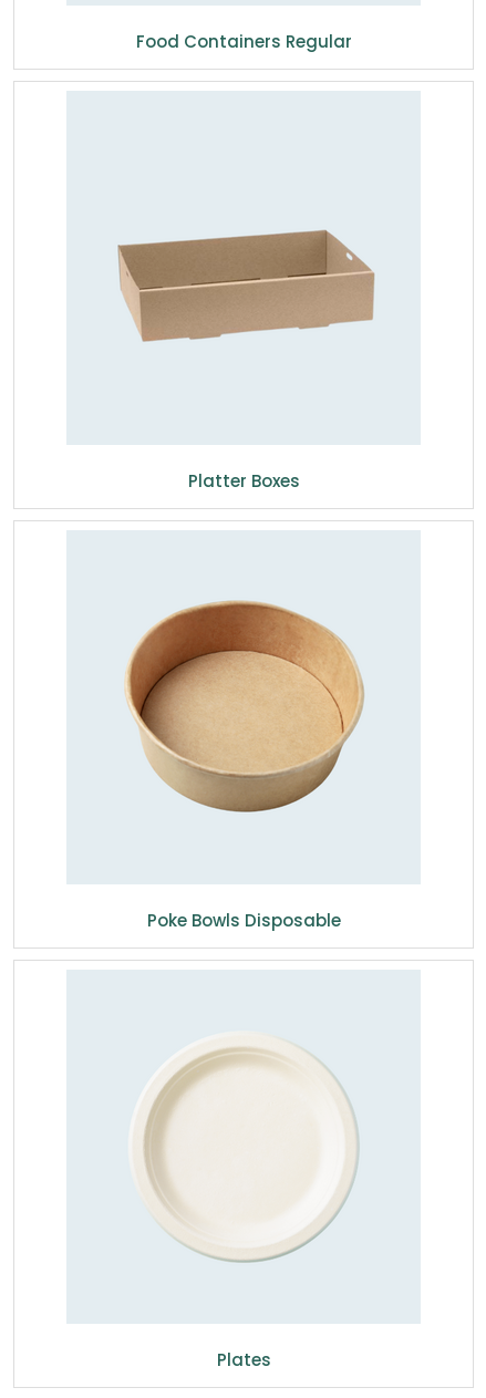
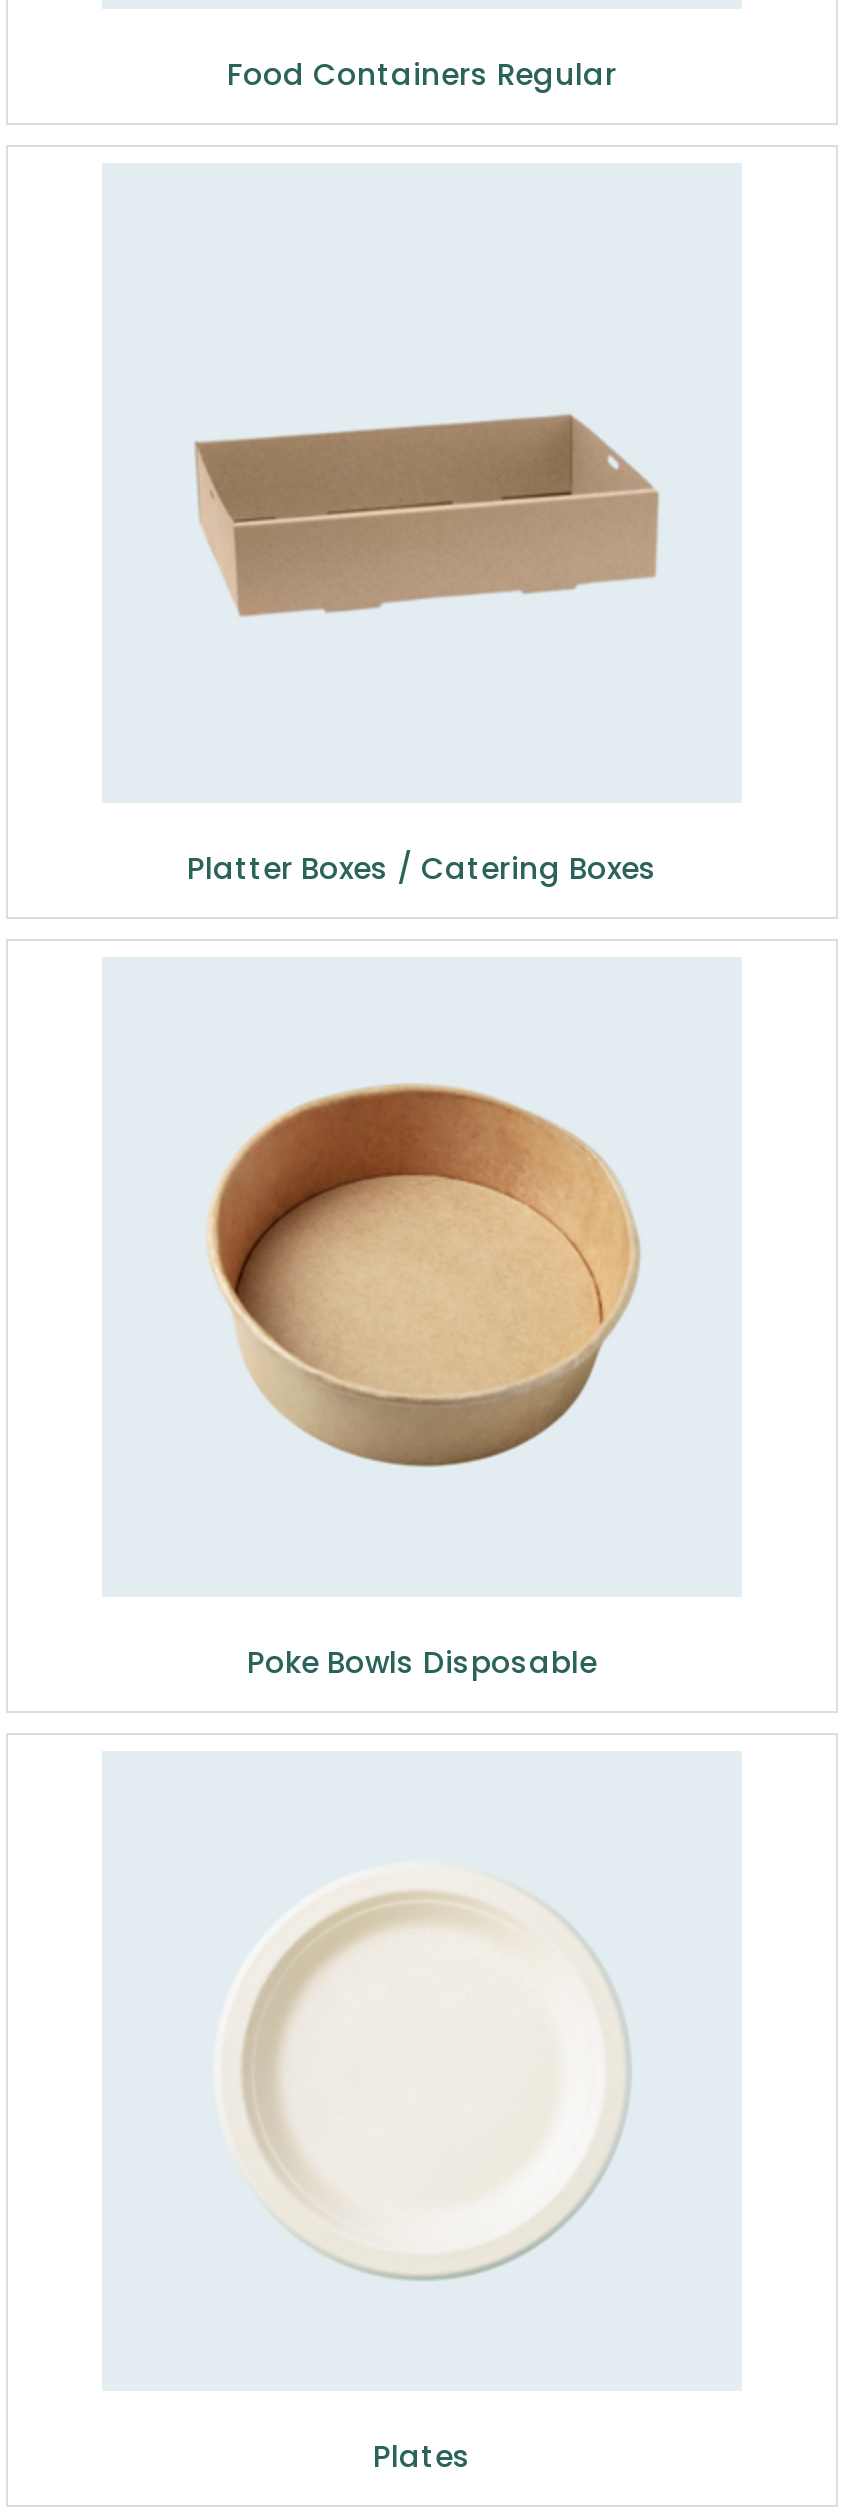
- Platter Boxes
+ Platter Boxes / Catering Boxes
